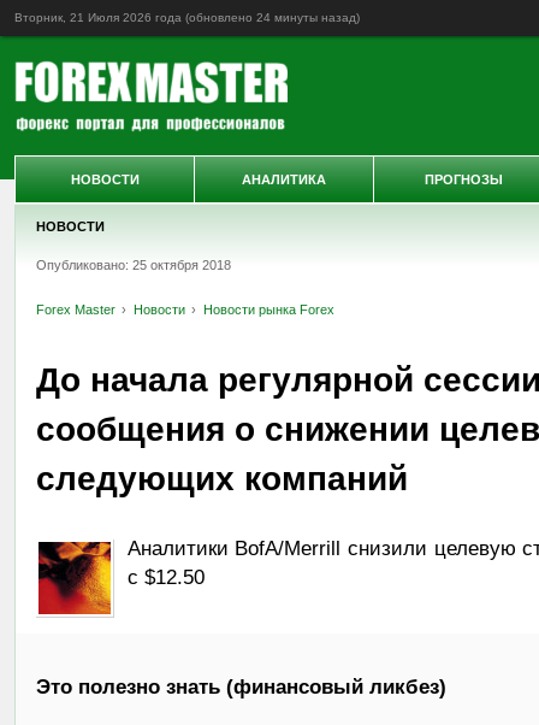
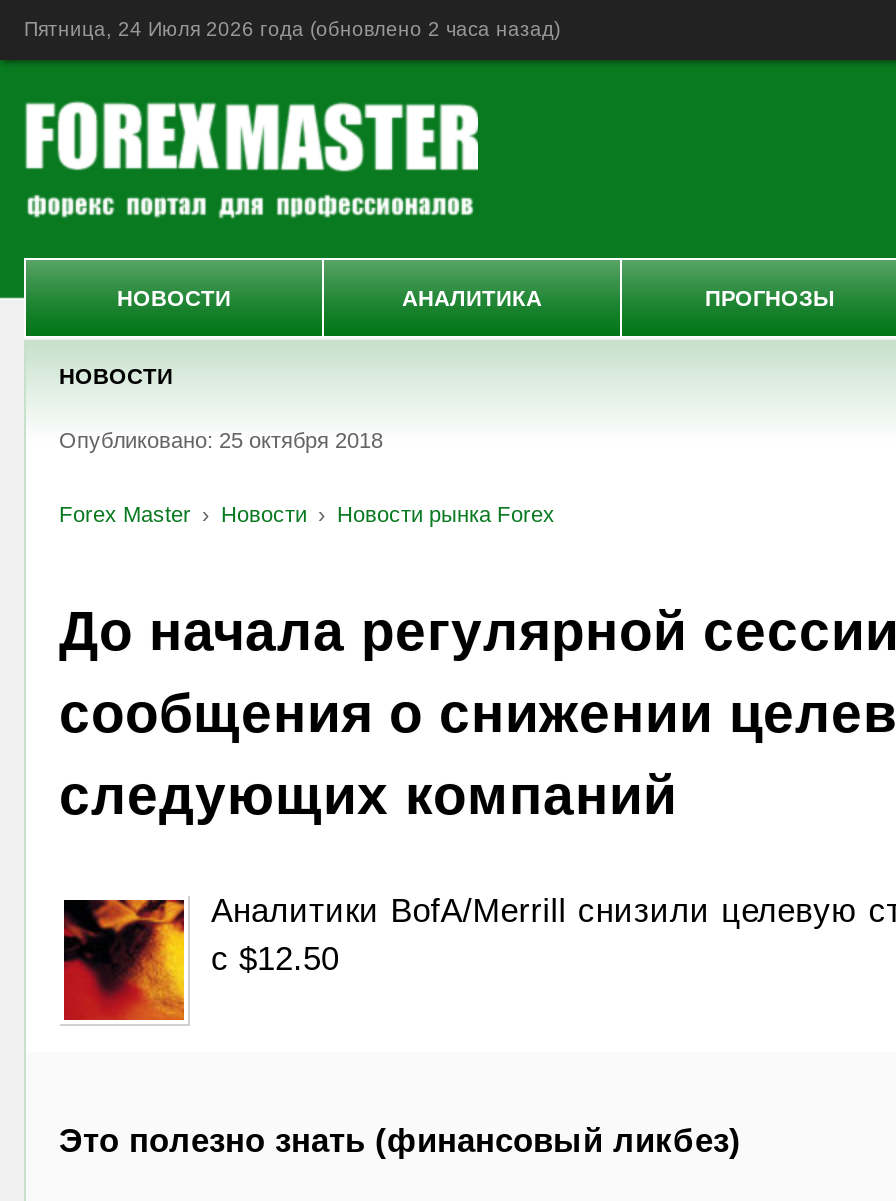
- Вторник, 21 Июля 2026 года (обновлено 24 минуты назад)
+ Пятница, 24 Июля 2026 года (обновлено 2 часа назад)
